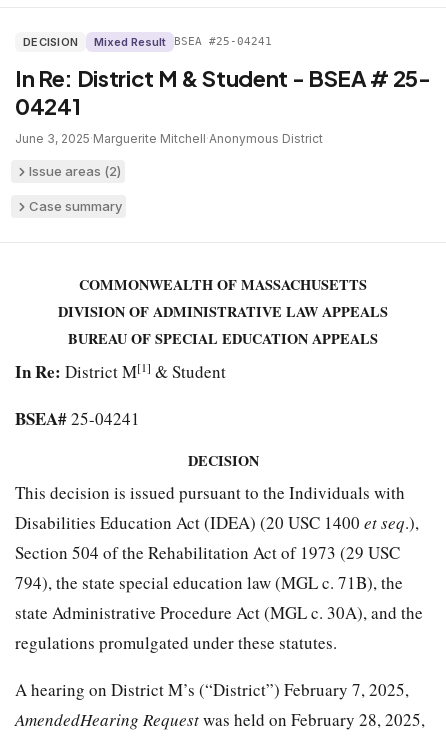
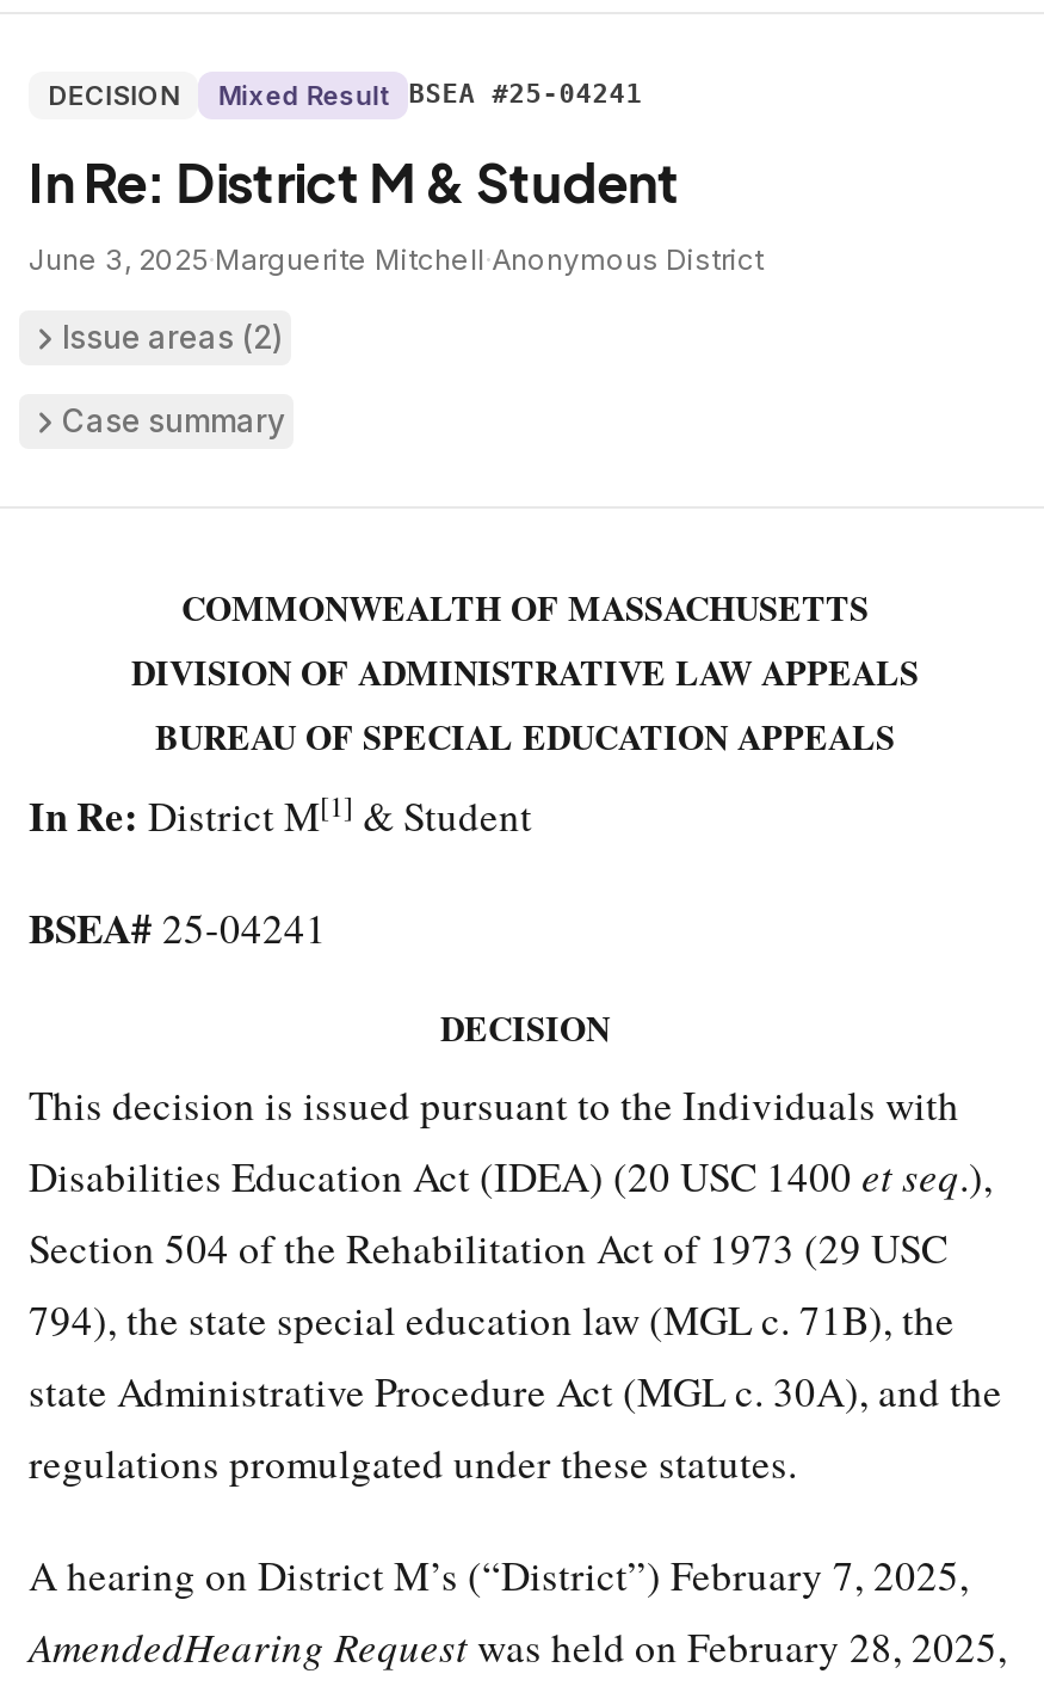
- In Re: District M & Student - BSEA # 25-
- 04241
+ In Re: District M & Student
